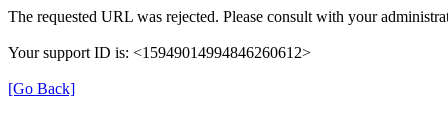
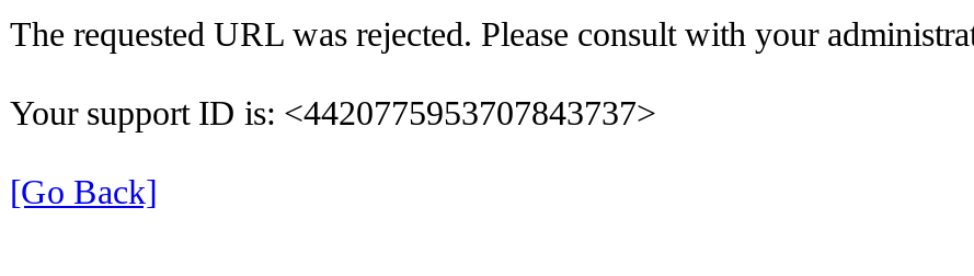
- Your support ID is: <15949014994846260612>
+ Your support ID is: <4420775953707843737>
